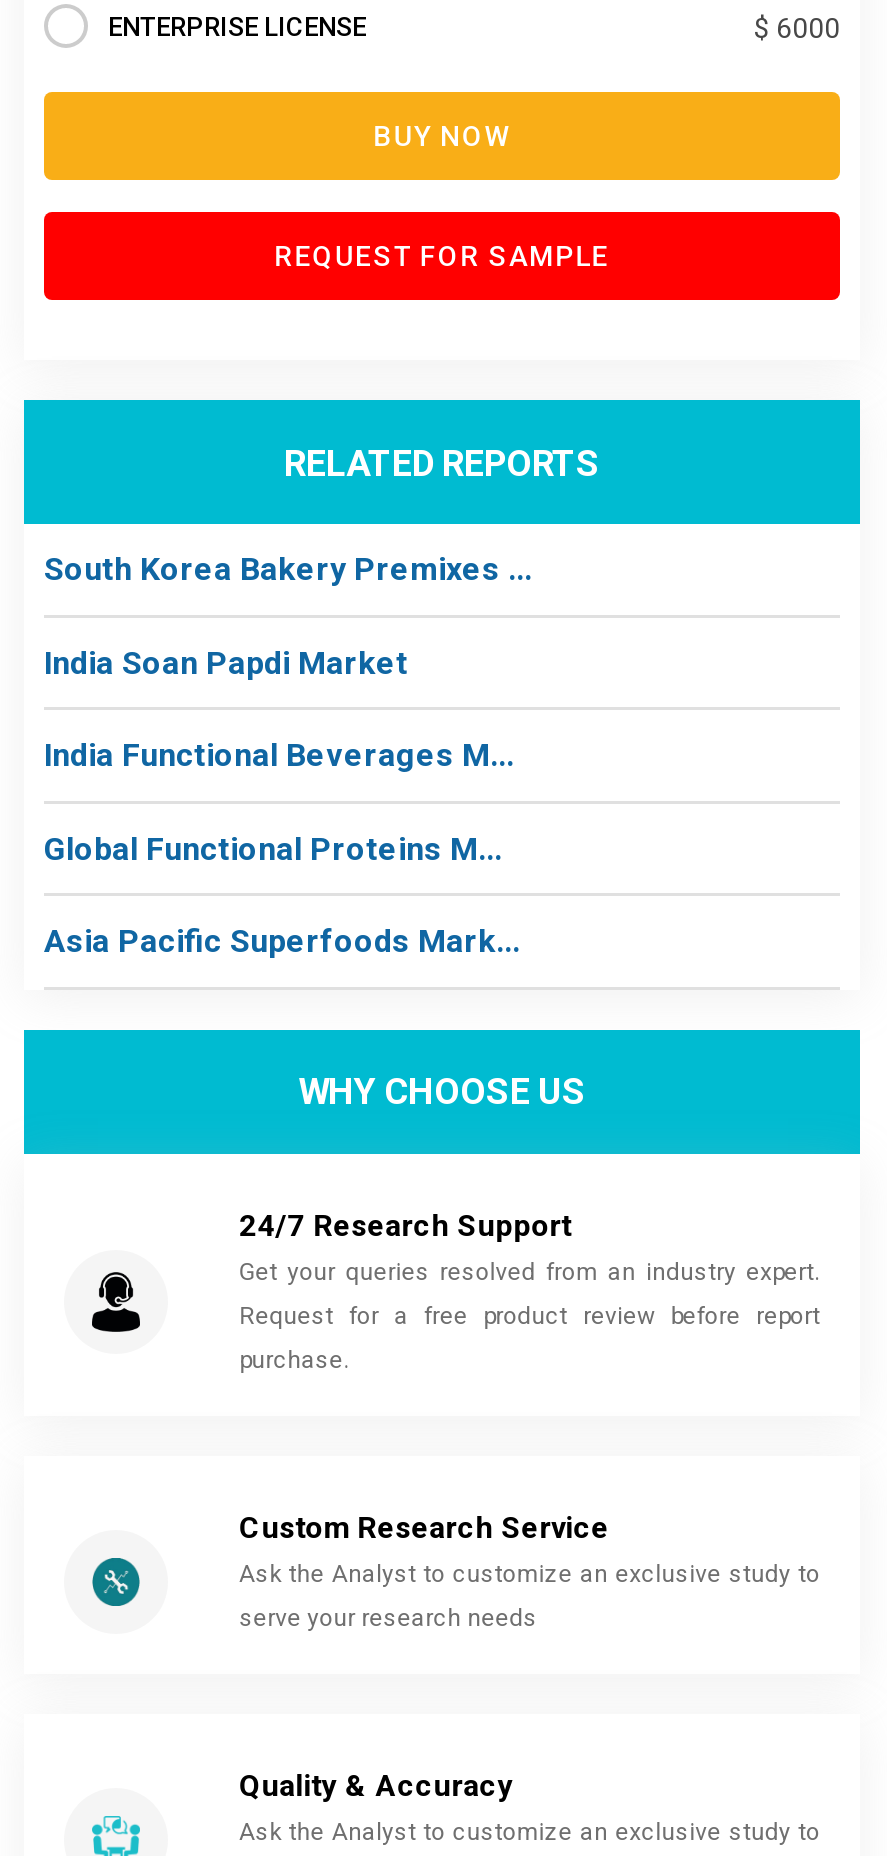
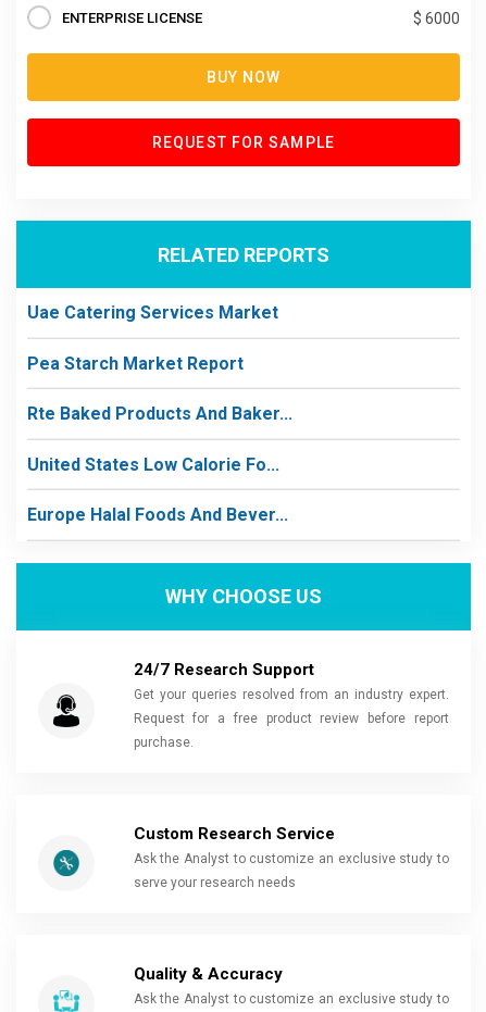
- South Korea Bakery Premixes ...
+ Uae Catering Services Market

- India Soan Papdi Market
+ Pea Starch Market Report

- India Functional Beverages M...
+ Rte Baked Products And Baker...

- Global Functional Proteins M...
+ United States Low Calorie Fo...

- Asia Pacific Superfoods Mark...
+ Europe Halal Foods And Bever...
